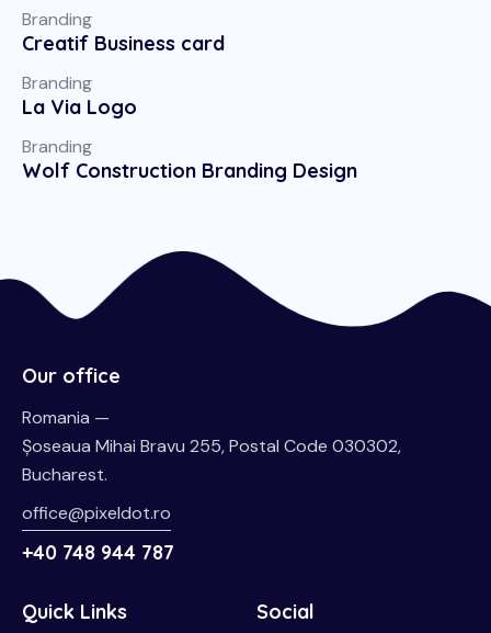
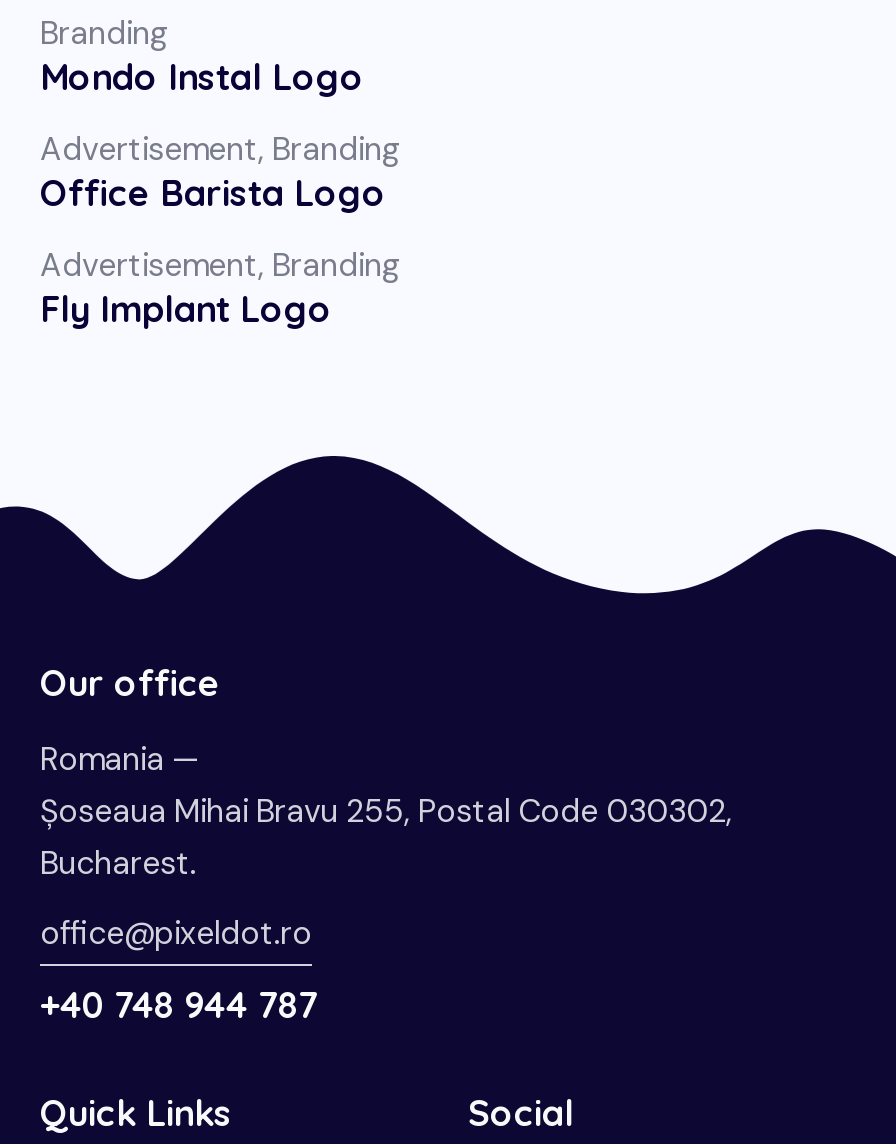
- Creatif Business card
+ Mondo Instal Logo

- Branding
- La Via Logo
+ Advertisement, Branding
+ Office Barista Logo

- Branding
- Wolf Construction Branding Design
+ Advertisement, Branding
+ Fly Implant Logo
